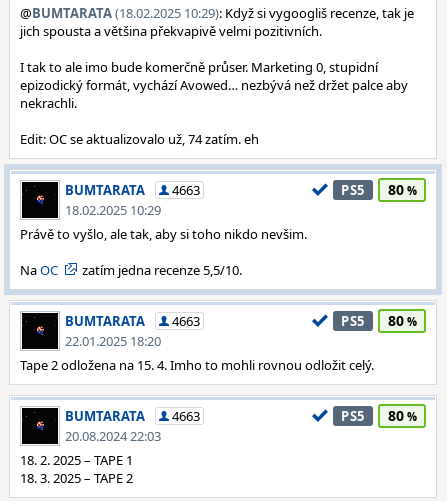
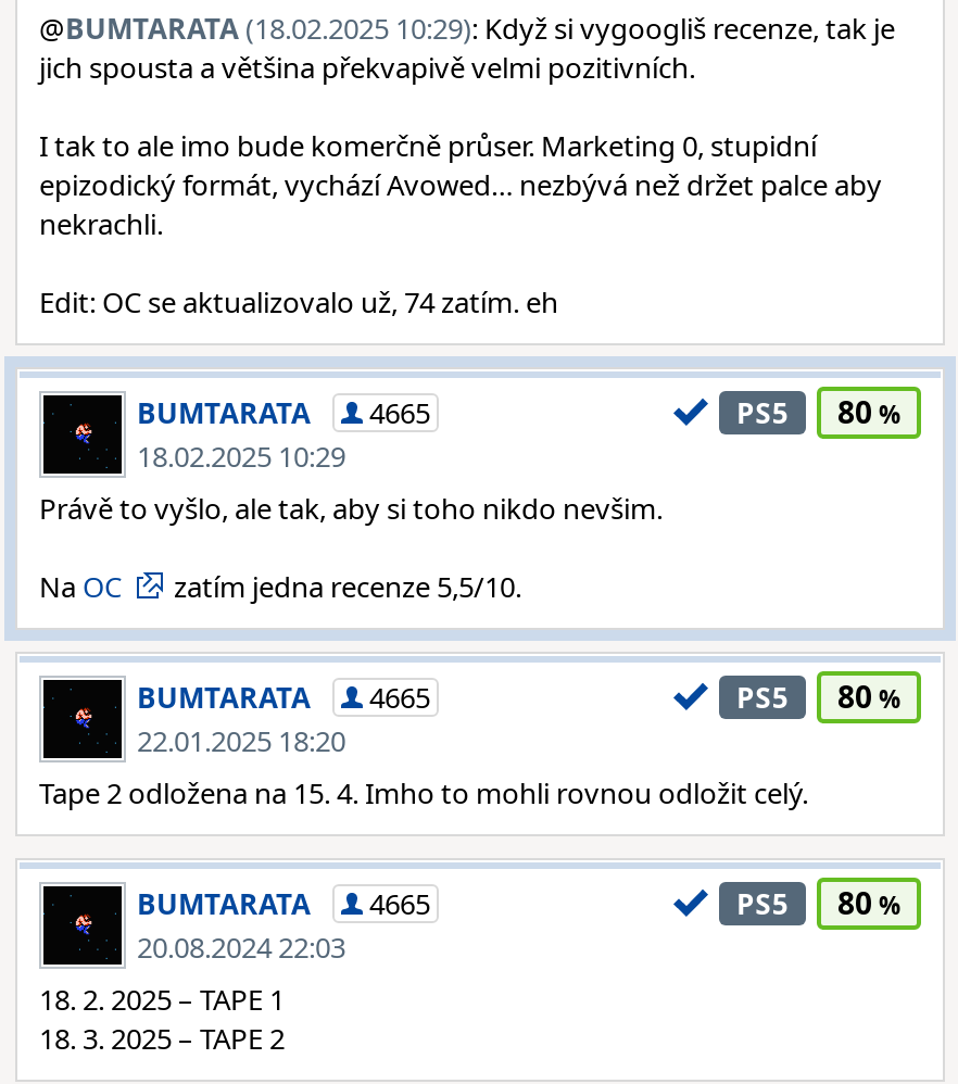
- BUMTARATA 4663
+ BUMTARATA 4665

- BUMTARATA 4663
+ BUMTARATA 4665

- BUMTARATA 4663
+ BUMTARATA 4665
